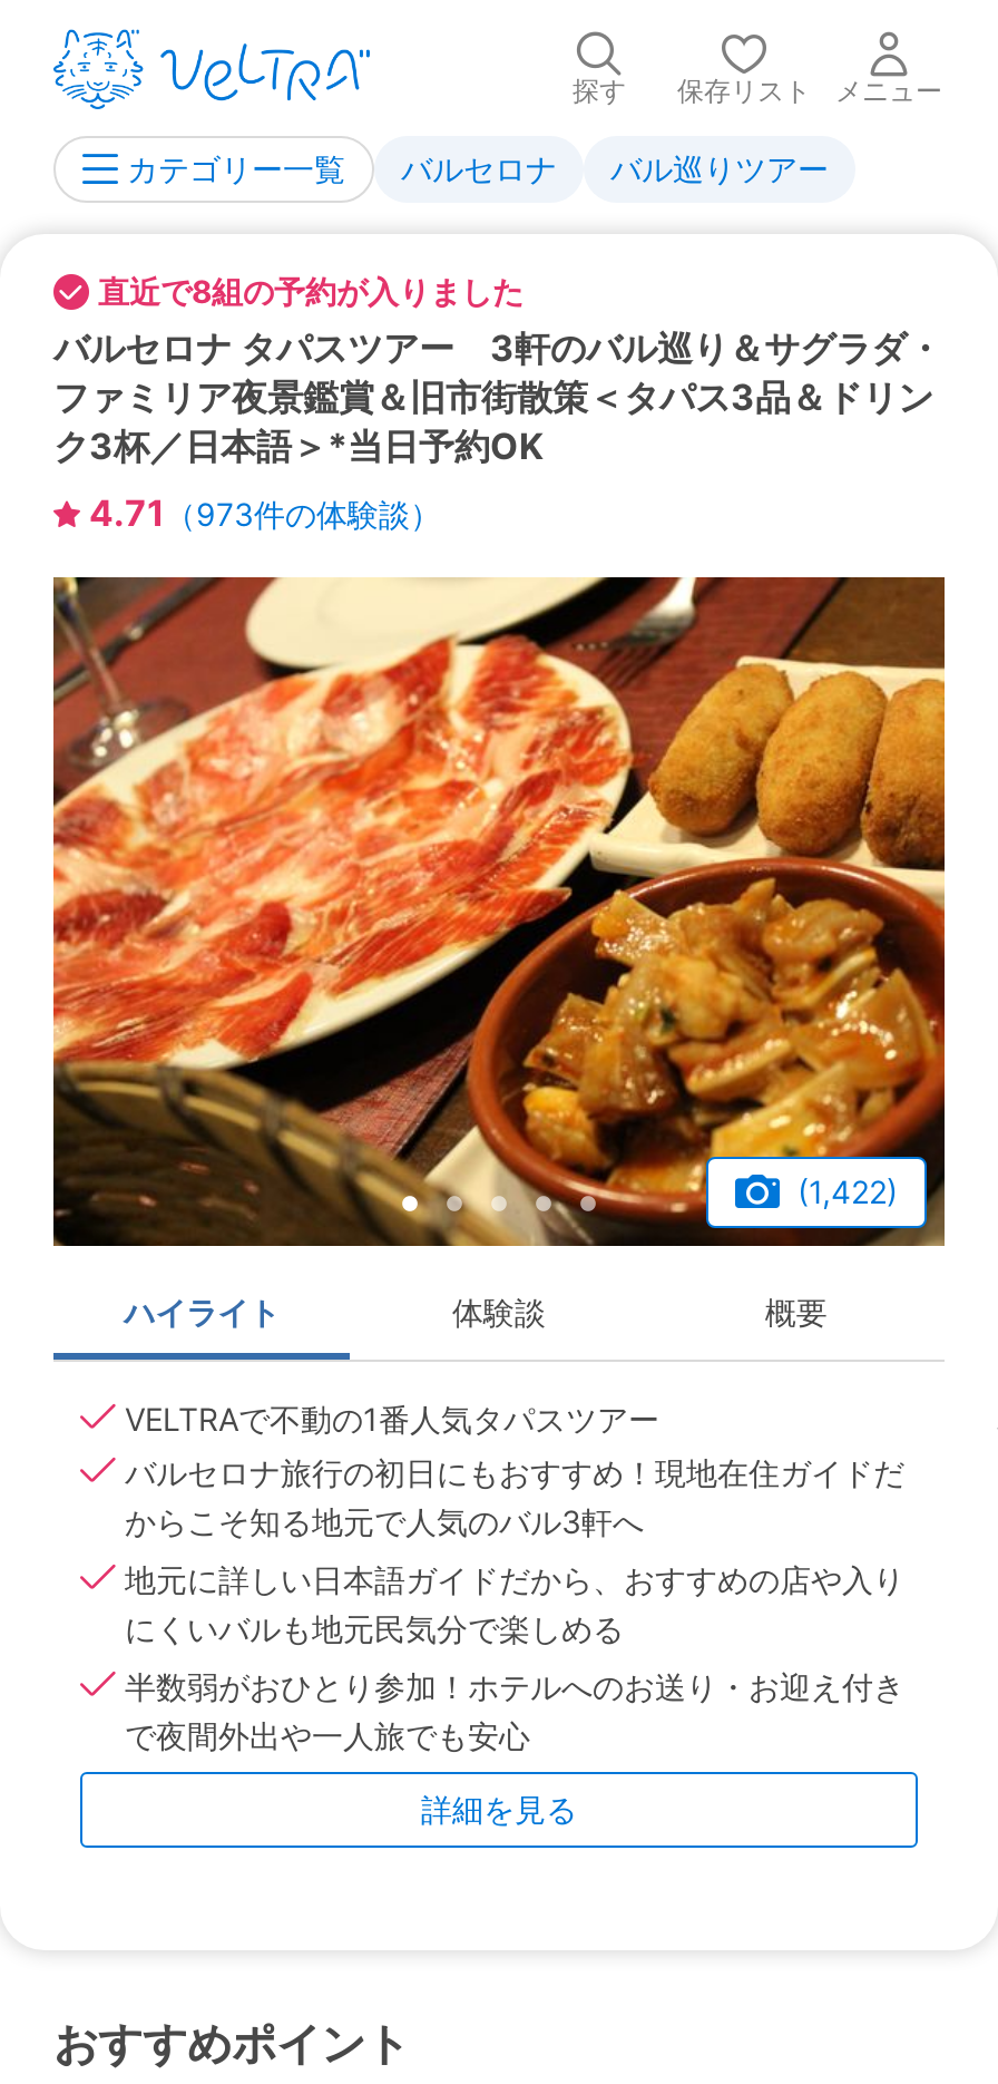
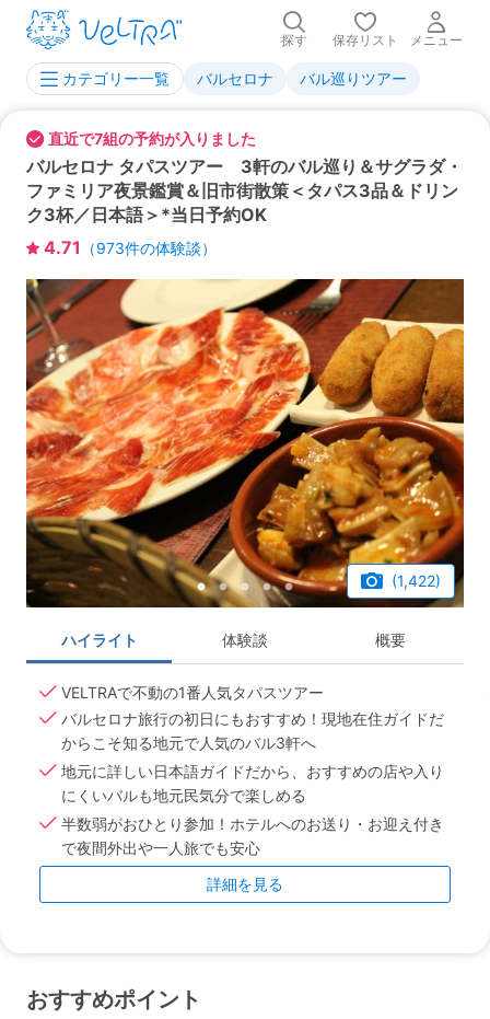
- 直近で8組の予約が入りました
+ 直近で7組の予約が入りました
